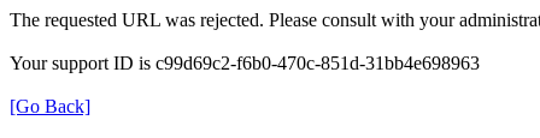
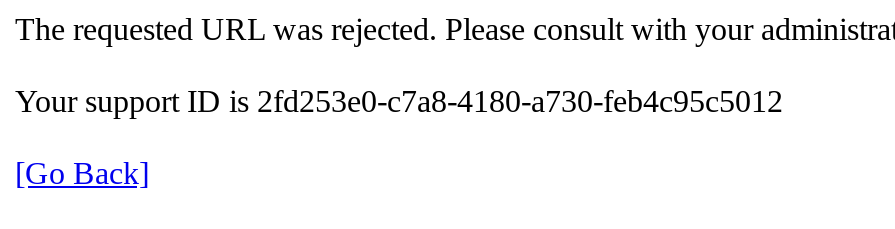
- Your support ID is c99d69c2-f6b0-470c-851d-31bb4e698963
+ Your support ID is 2fd253e0-c7a8-4180-a730-feb4c95c5012
